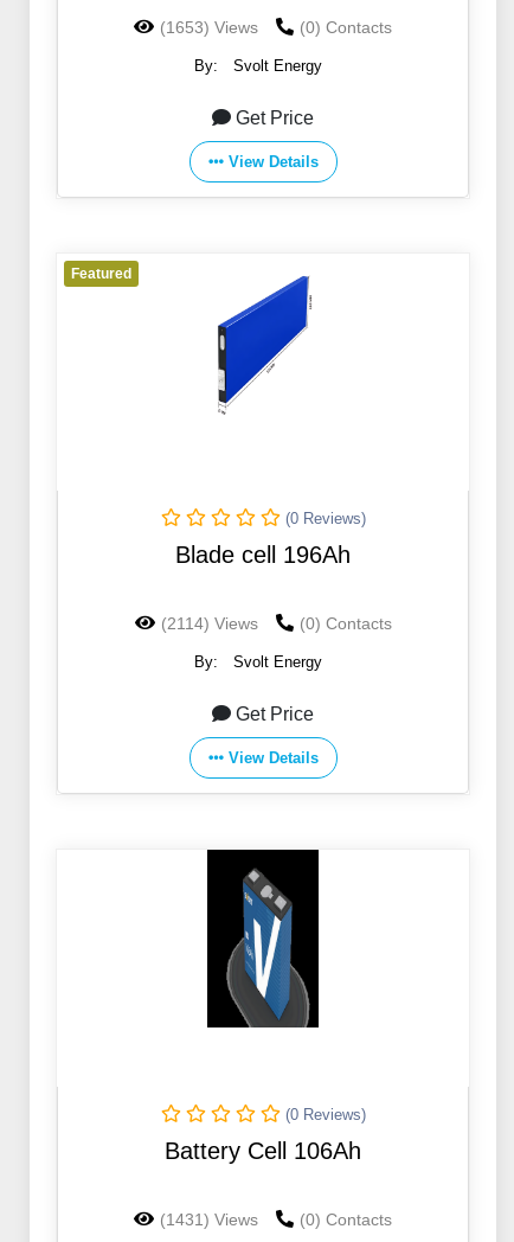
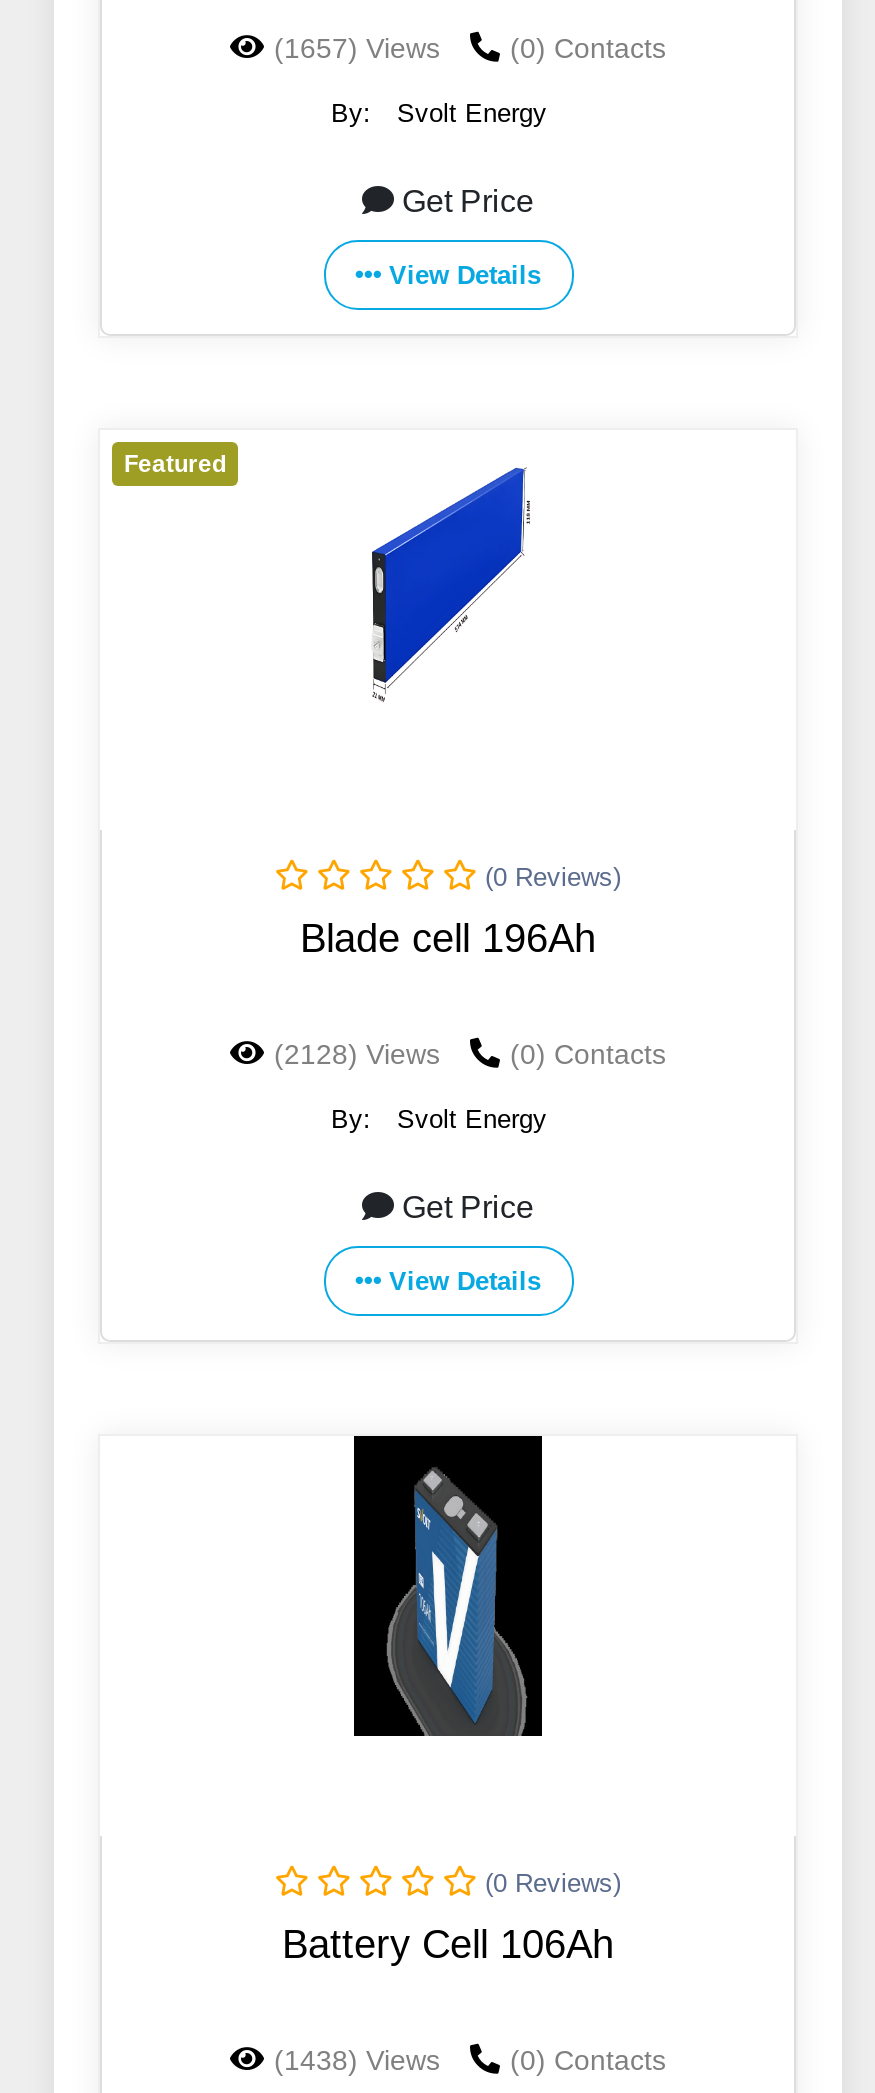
- (1653) Views
+ (1657) Views

- (2114) Views
+ (2128) Views

- (1431) Views
+ (1438) Views
